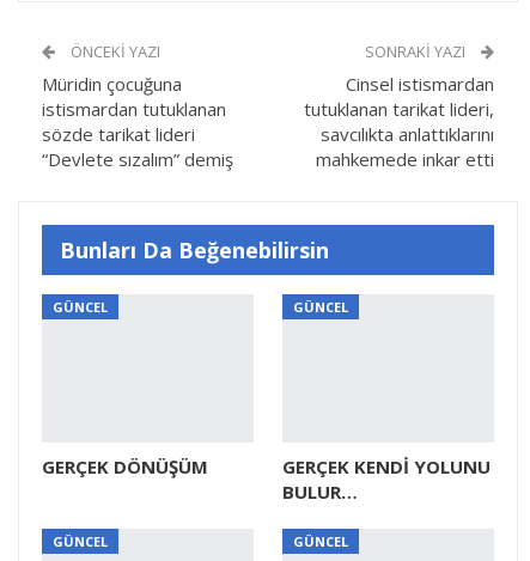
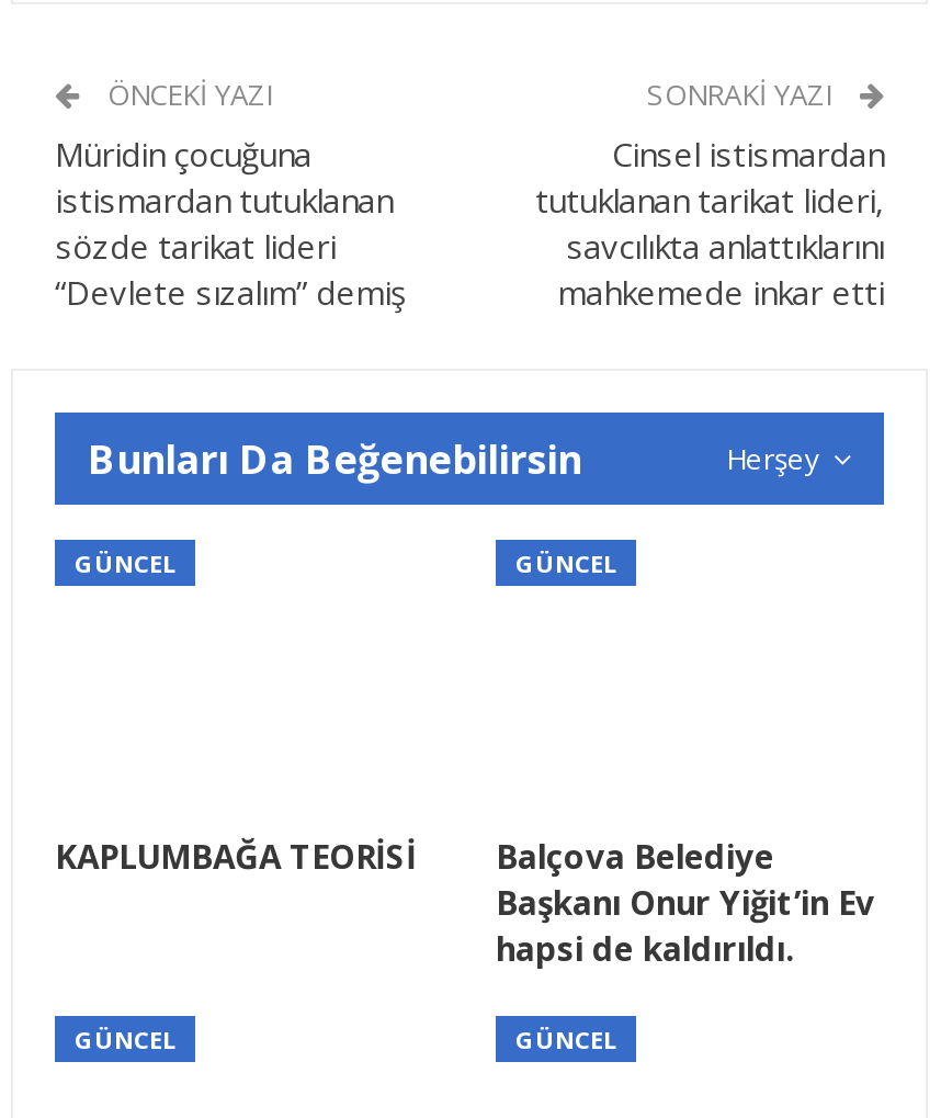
+ Herşey

- GERÇEK DÖNÜŞÜM
+ KAPLUMBAĞA TEORİSİ

- GERÇEK KENDİ YOLUNU
- BULUR…
+ Balçova Belediye
+ Başkanı Onur Yiğit’in Ev
+ hapsi de kaldırıldı.
